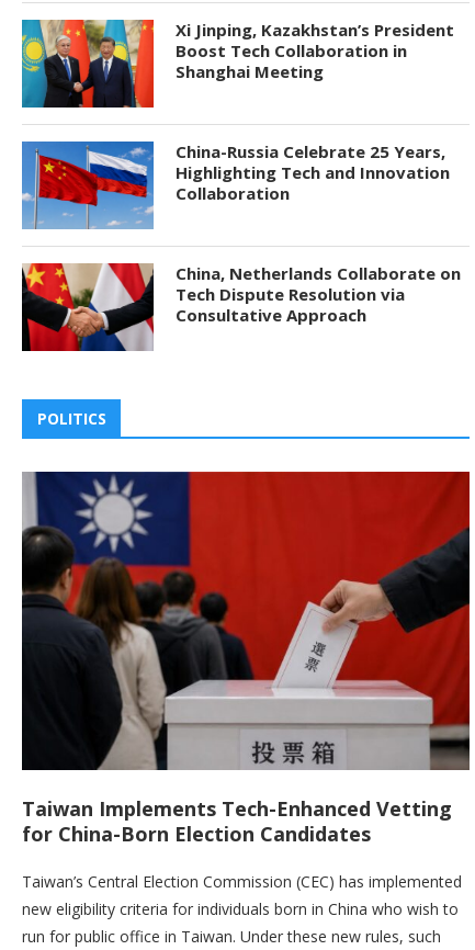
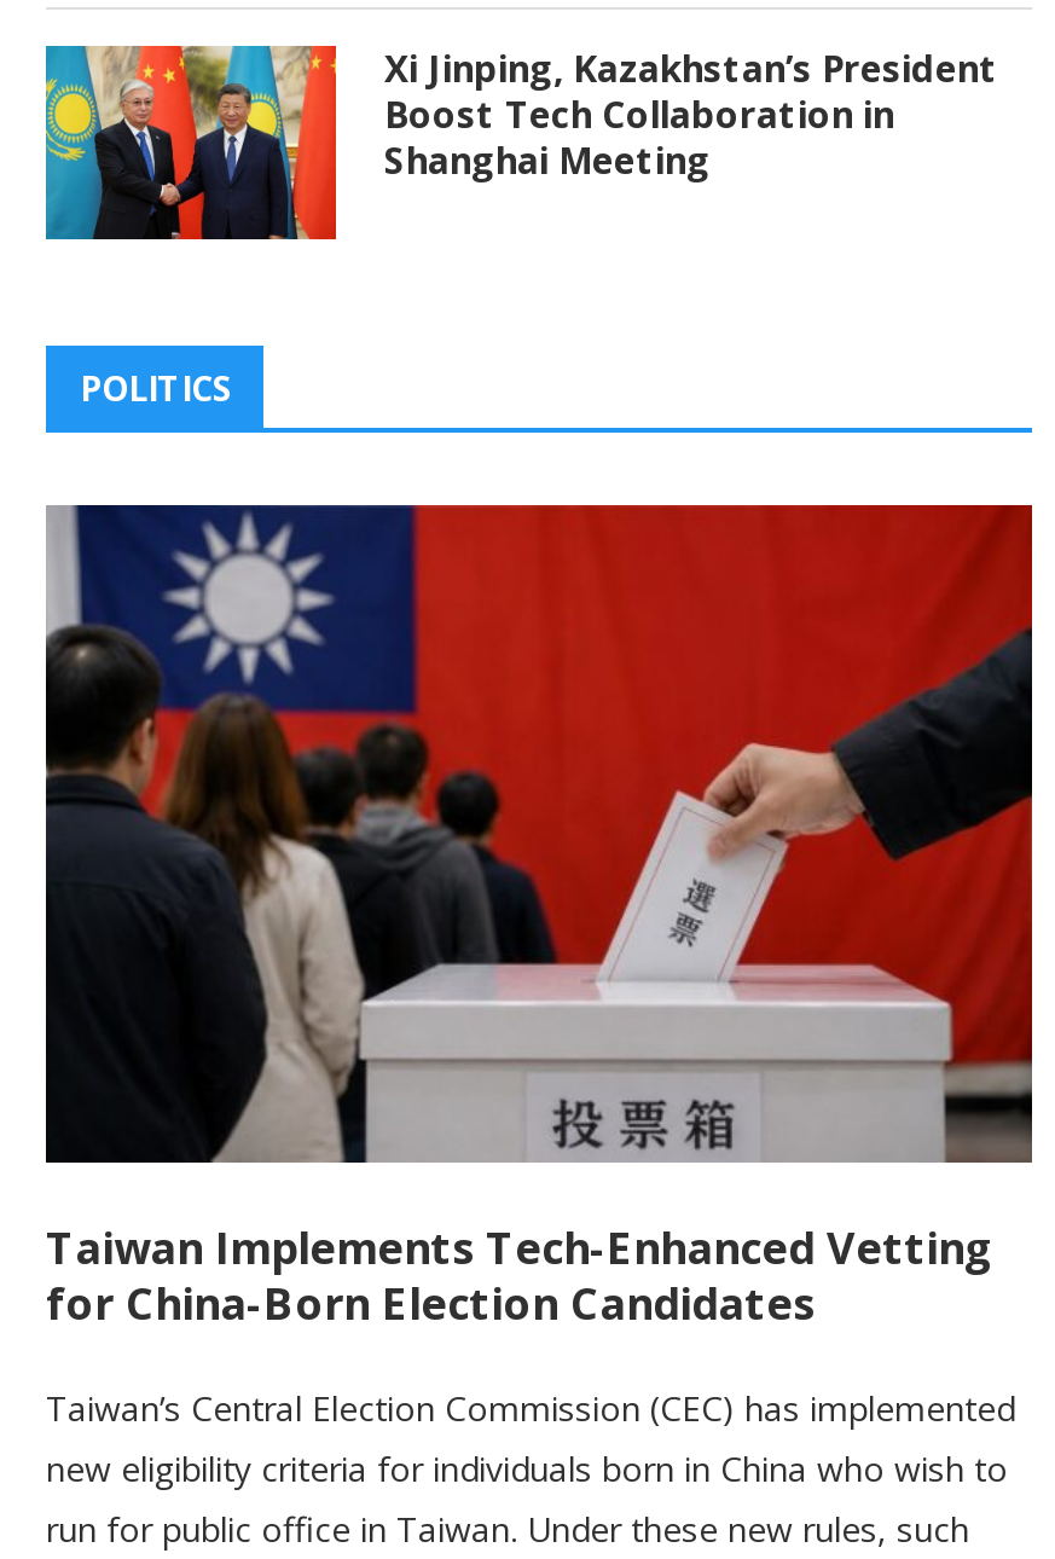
- [image]
- China-Russia Celebrate 25 Years,
- Highlighting Tech and Innovation
- Collaboration

- [image]
- China, Netherlands Collaborate on
- Tech Dispute Resolution via
- Consultative Approach
